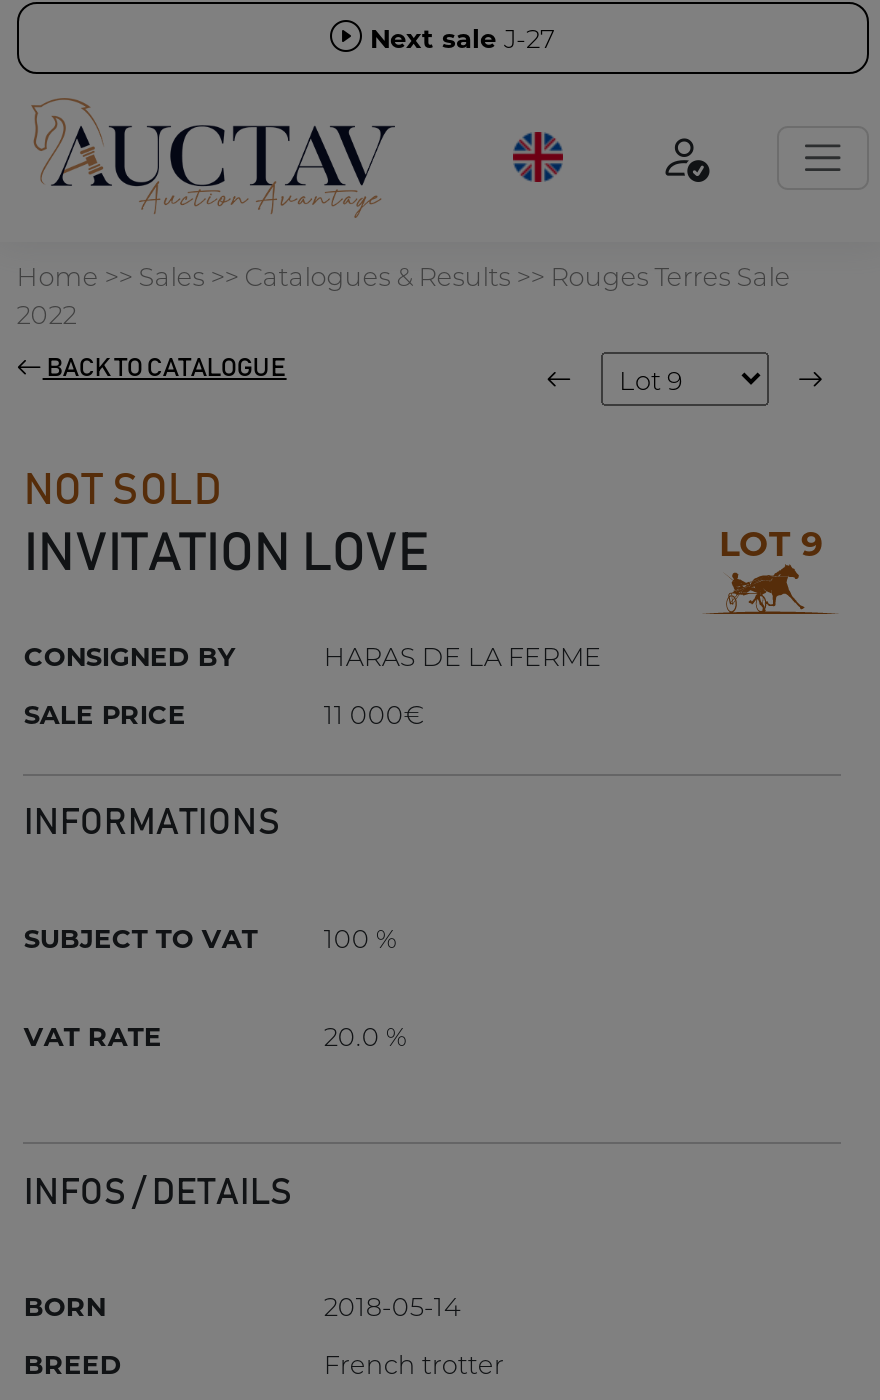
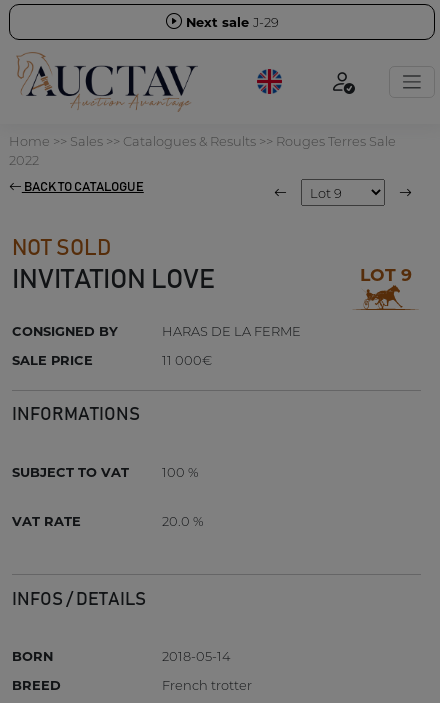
- Next sale J-27
+ Next sale J-29
